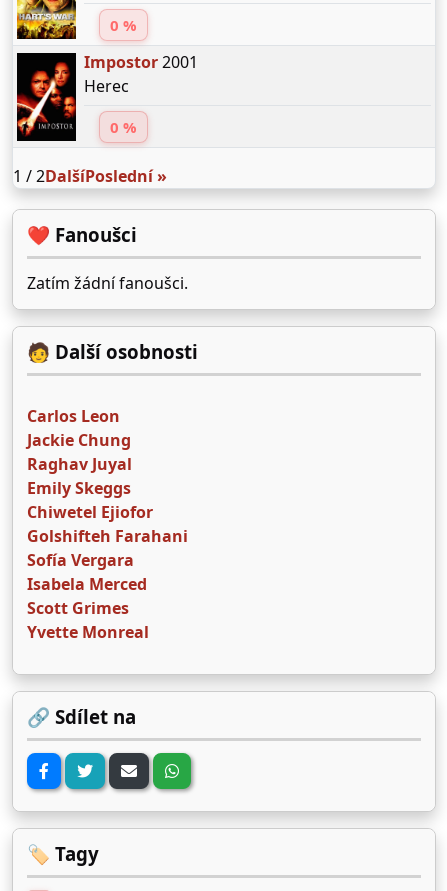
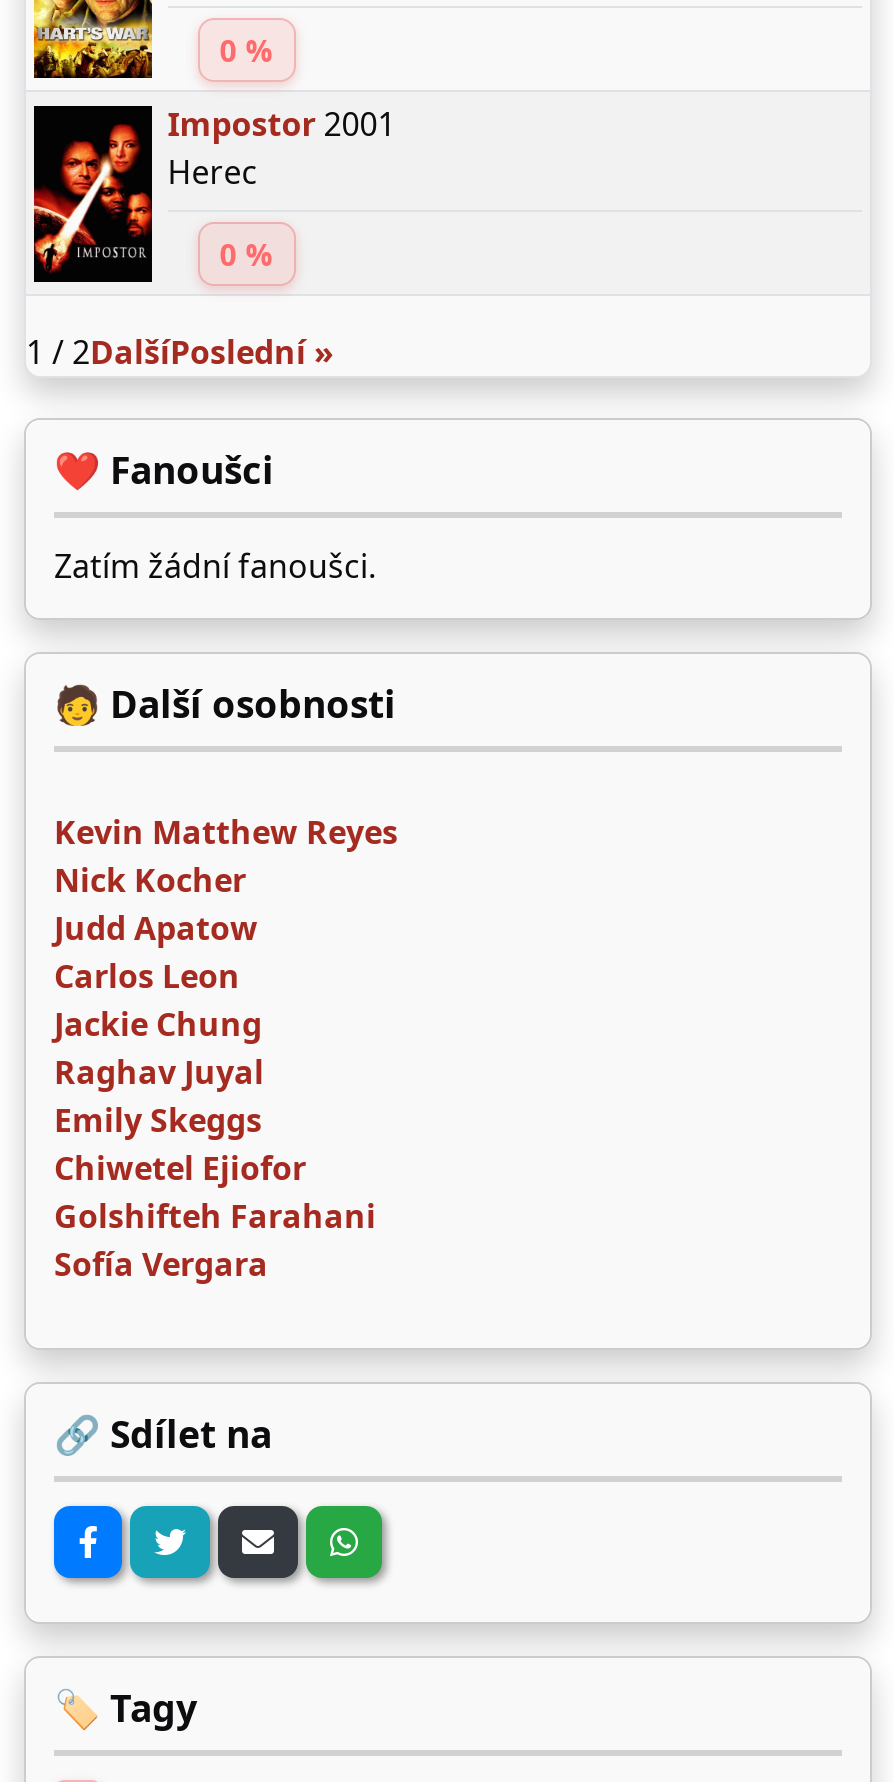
+ Kevin Matthew Reyes
+ Nick Kocher
+ Judd Apatow

moved down: Carlos Leon | Jackie Chung | Raghav Juyal | Emily Skeggs | Chiwetel Ejiofor | Golshifteh Farahani | Sofía Vergara

- Isabela Merced
- Scott Grimes
- Yvette Monreal
